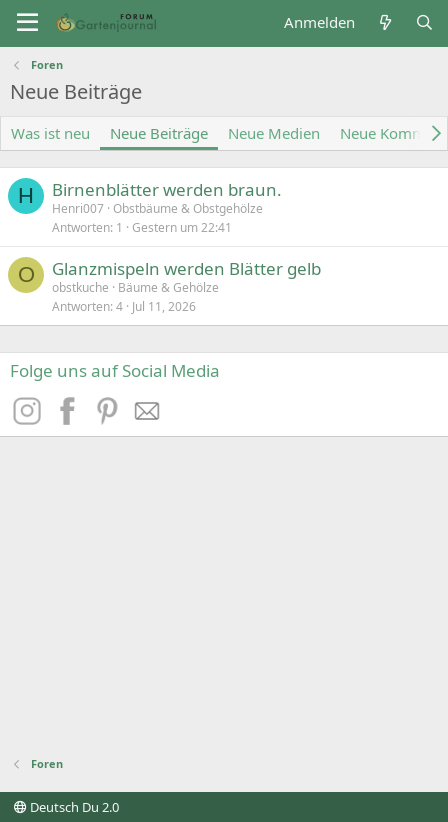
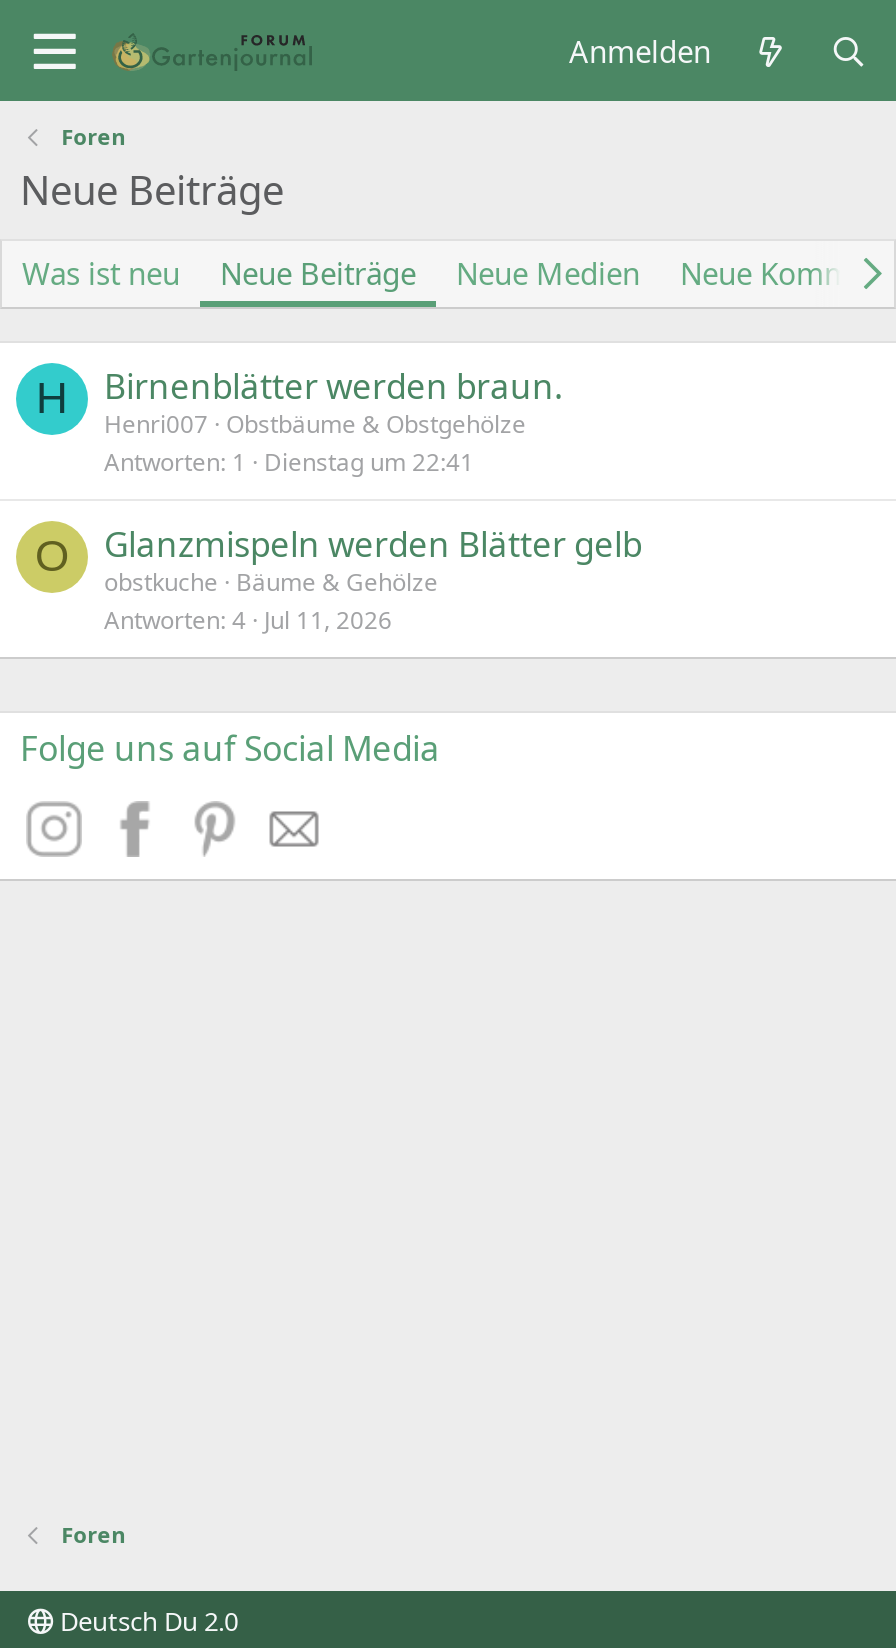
- Antworten 1 Gestern um 22:41
+ Antworten 1 Dienstag um 22:41
